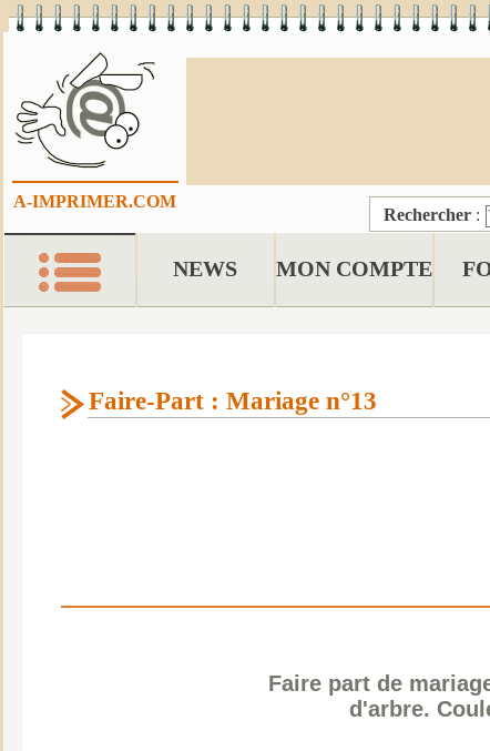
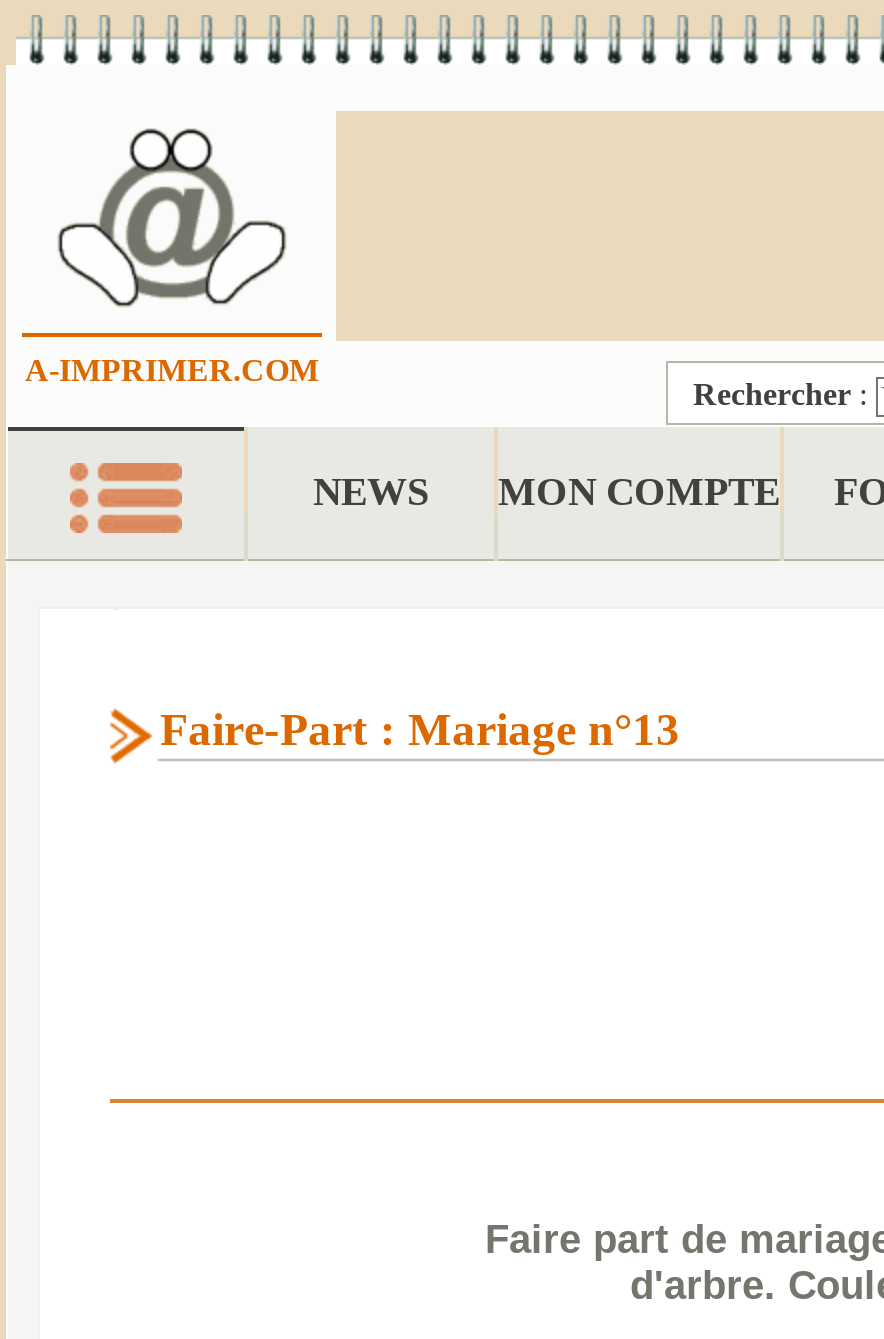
- [image]
+ [image]
